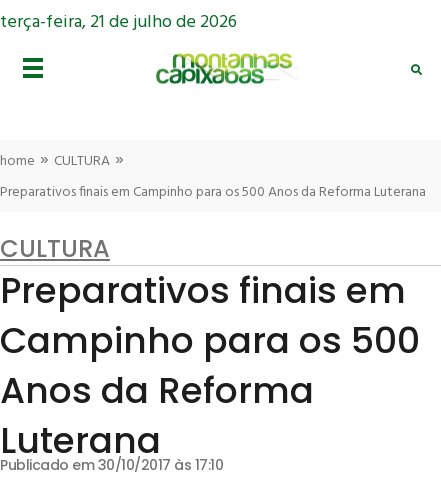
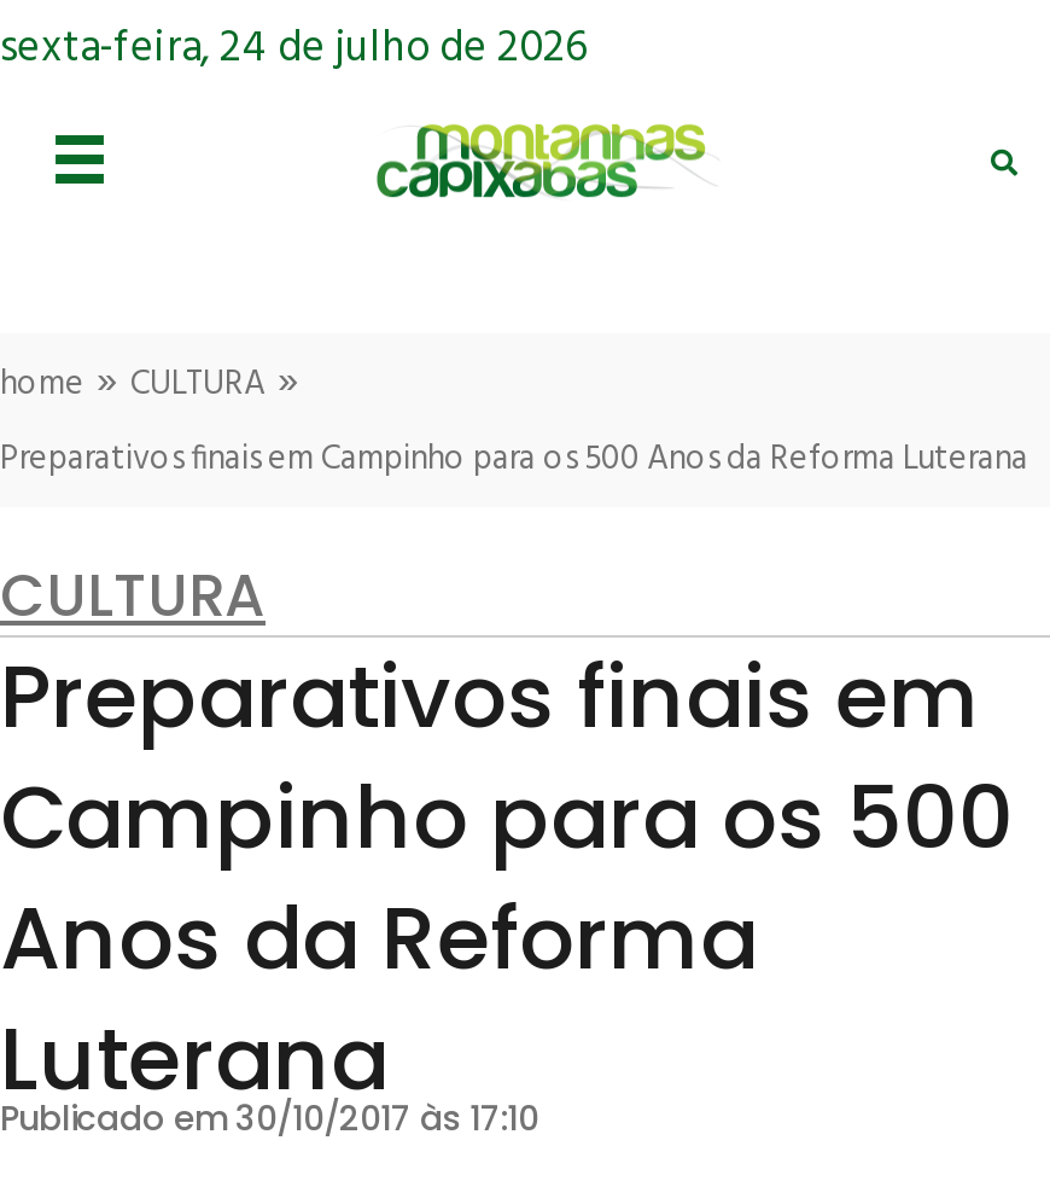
- terça-feira, 21 de julho de 2026
+ sexta-feira, 24 de julho de 2026
